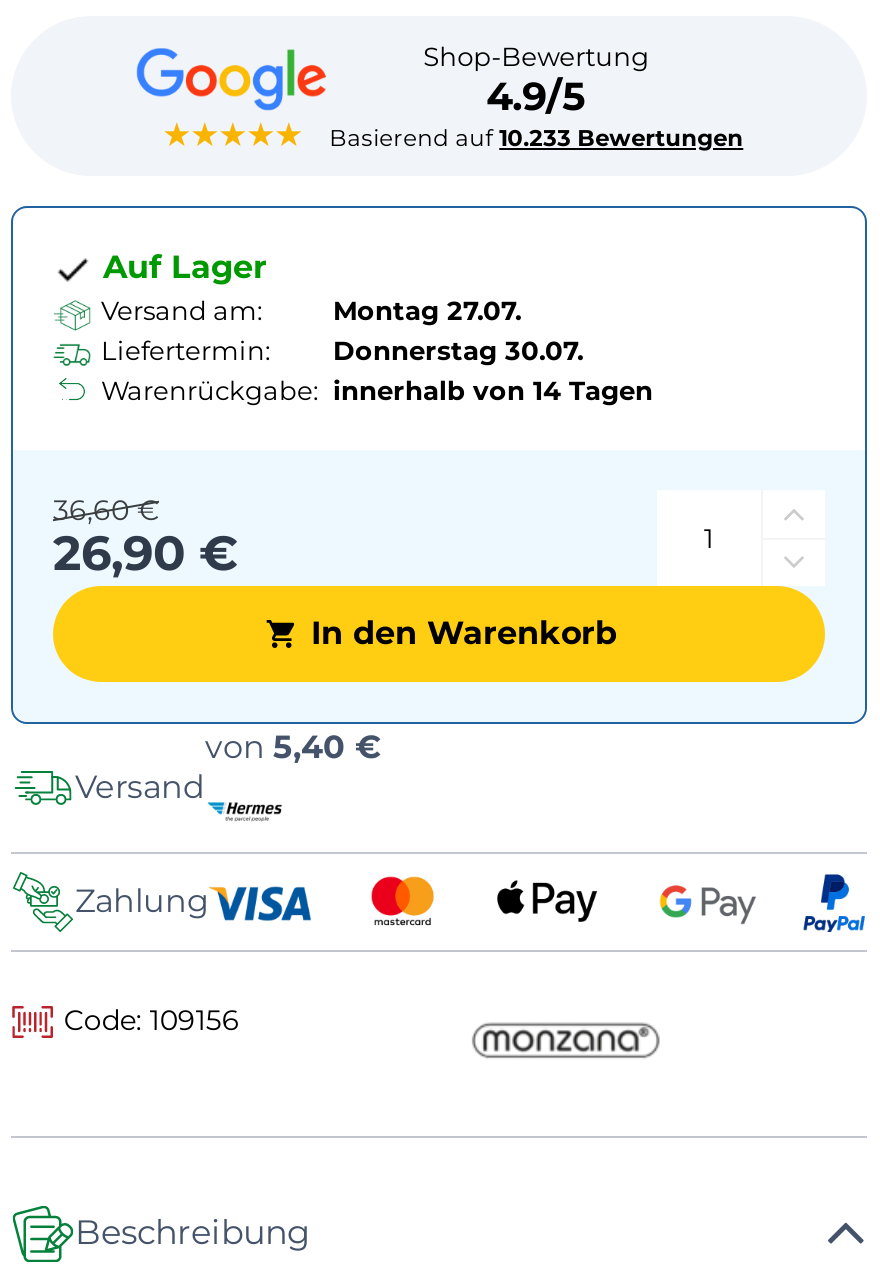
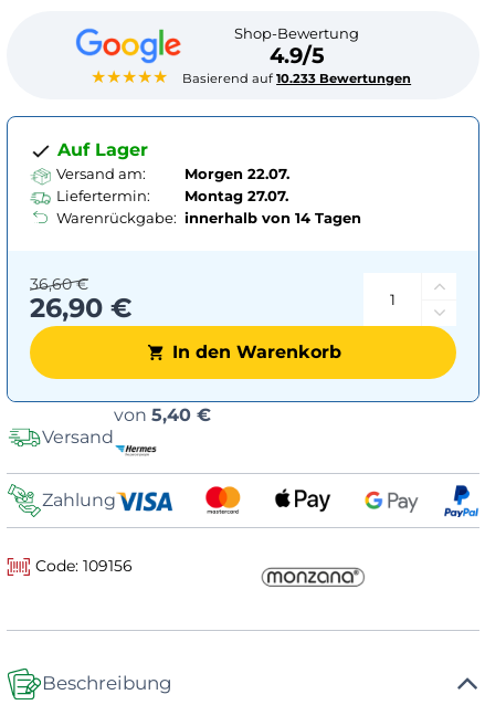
- Montag 27.07.
+ Morgen 22.07.

- Liefertermin: Donnerstag 30.07.
+ Liefertermin: Montag 27.07.
